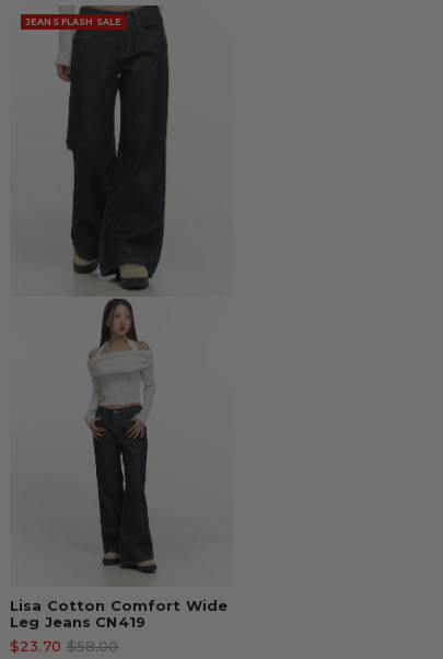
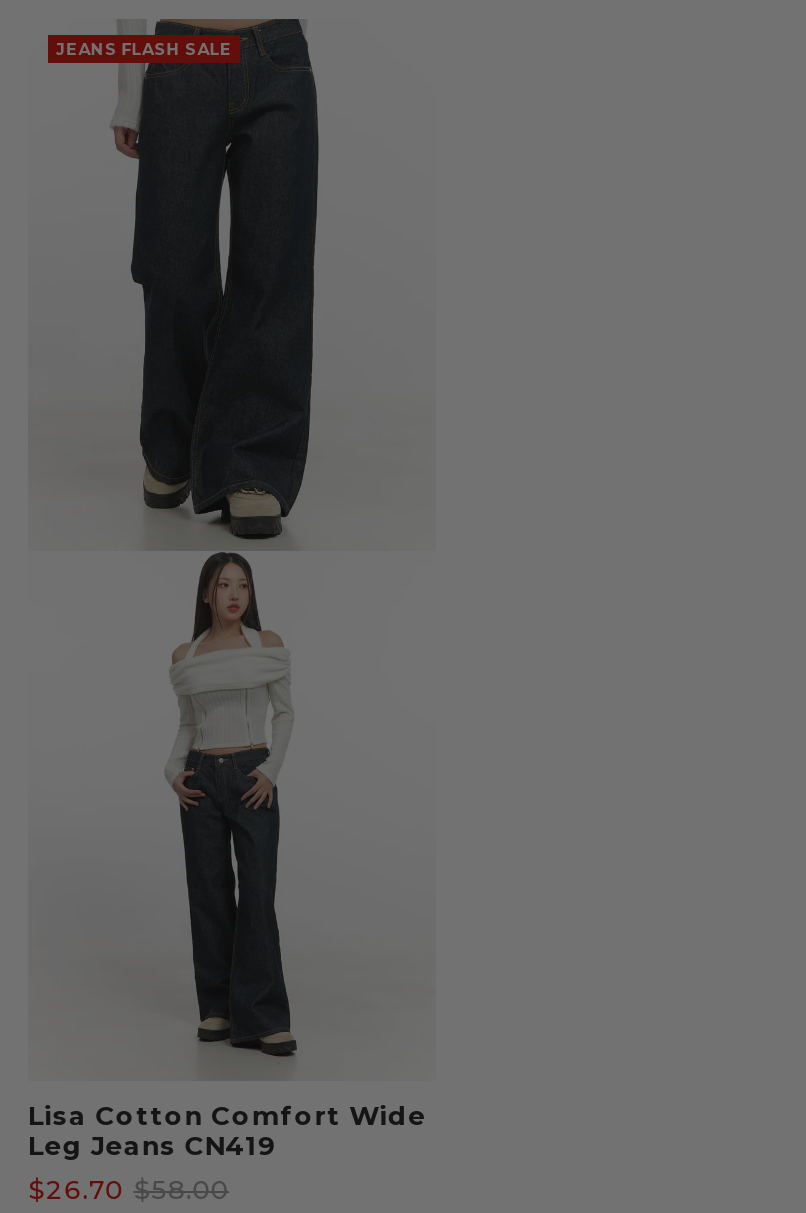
- $23.70
+ $26.70
